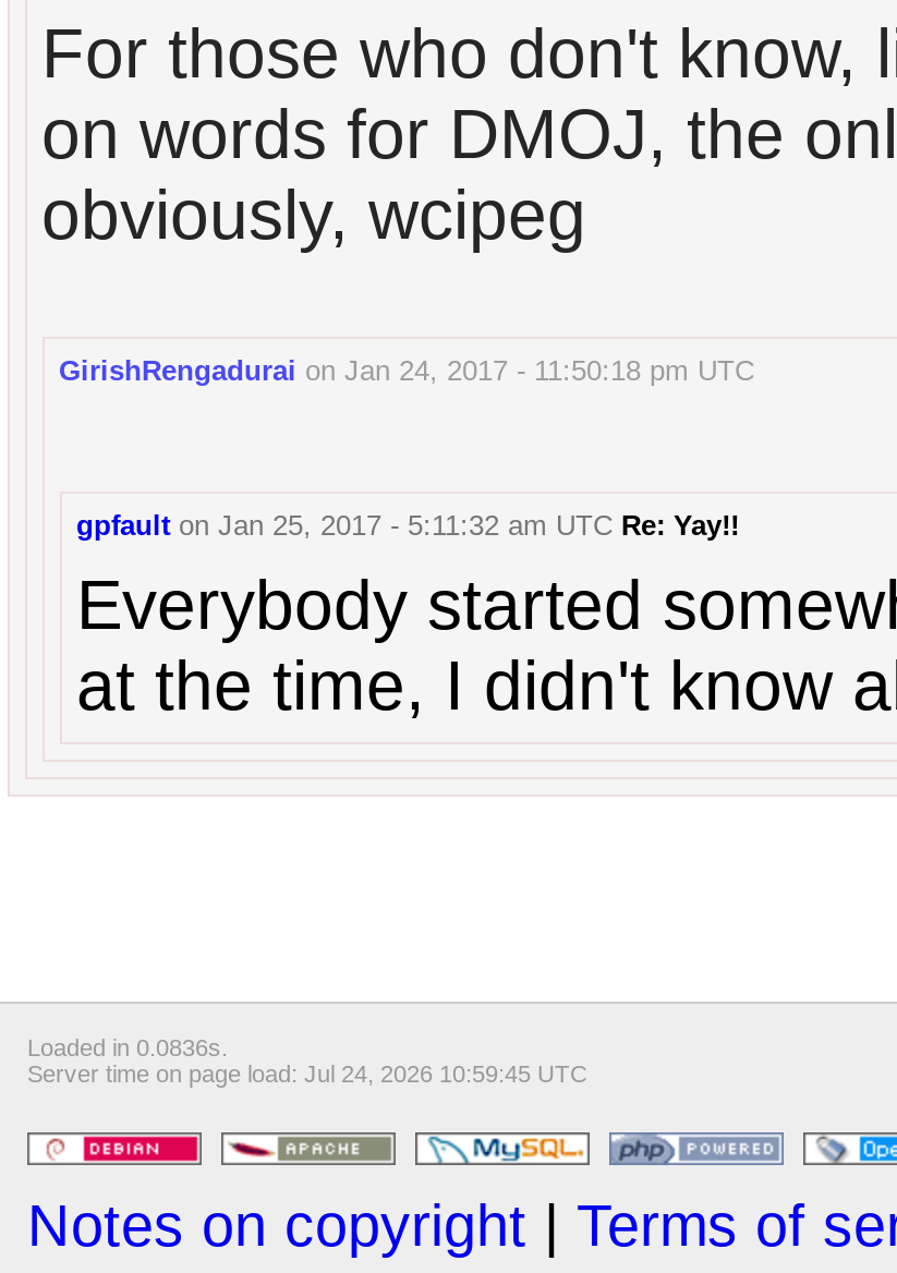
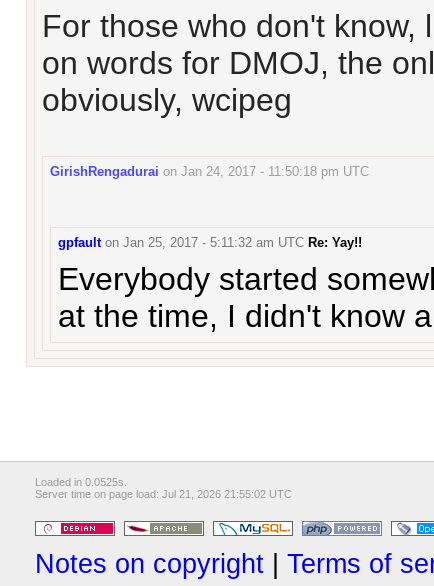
- Loaded in 0.0836s.
+ Loaded in 0.0525s.

- Server time on page load: Jul 24, 2026 10:59:45 UTC
+ Server time on page load: Jul 21, 2026 21:55:02 UTC
